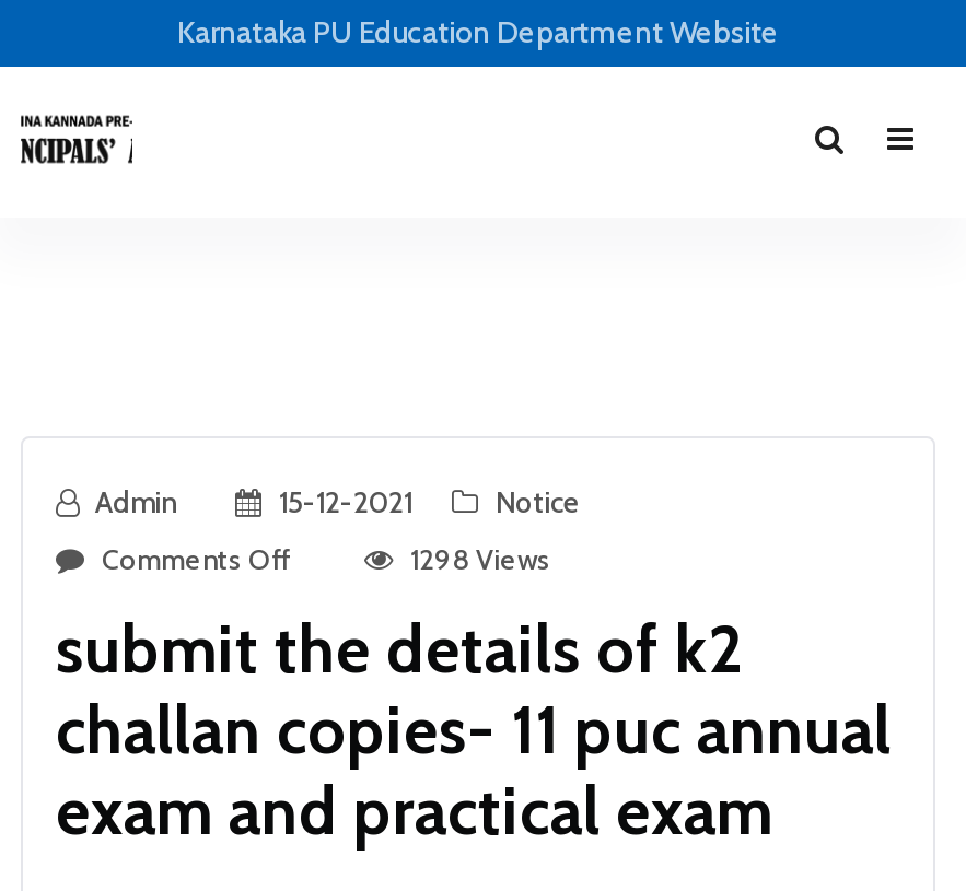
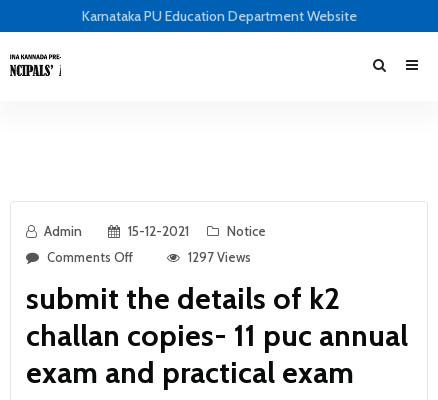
- 1298 Views
+ 1297 Views
